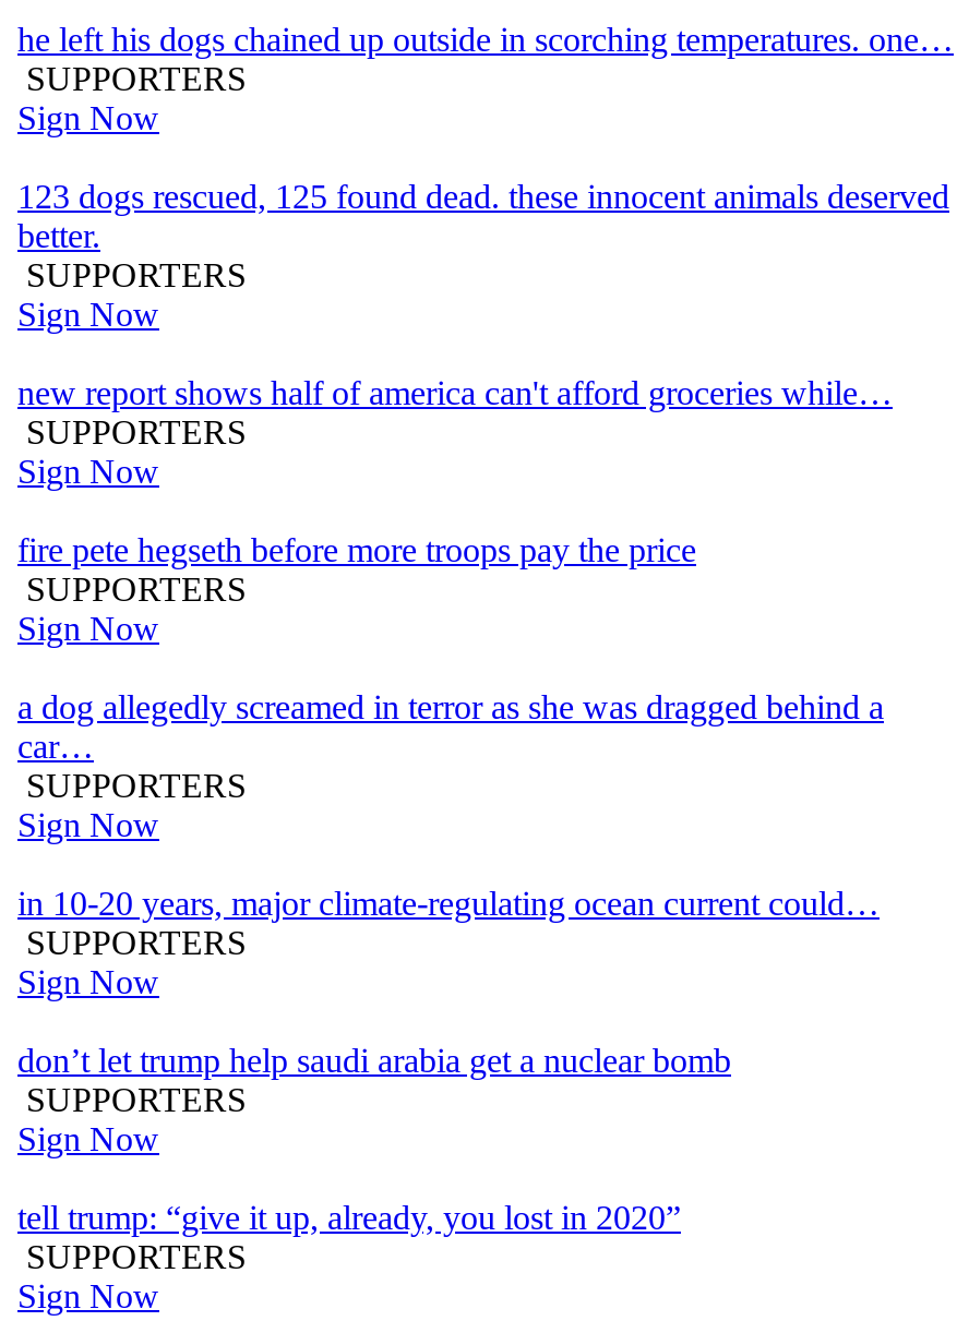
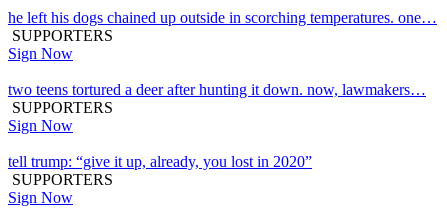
- 123 dogs rescued, 125 found dead. these innocent animals deserved
- better.
- SUPPORTERS
- Sign Now
- new report shows half of america can't afford groceries while…
- SUPPORTERS
- Sign Now
- fire pete hegseth before more troops pay the price
- SUPPORTERS
- Sign Now
- a dog allegedly screamed in terror as she was dragged behind a
- car…
- SUPPORTERS
- Sign Now
- in 10-20 years, major climate-regulating ocean current could…
- SUPPORTERS
- Sign Now
- don’t let trump help saudi arabia get a nuclear bomb
+ two teens tortured a deer after hunting it down. now, lawmakers…
